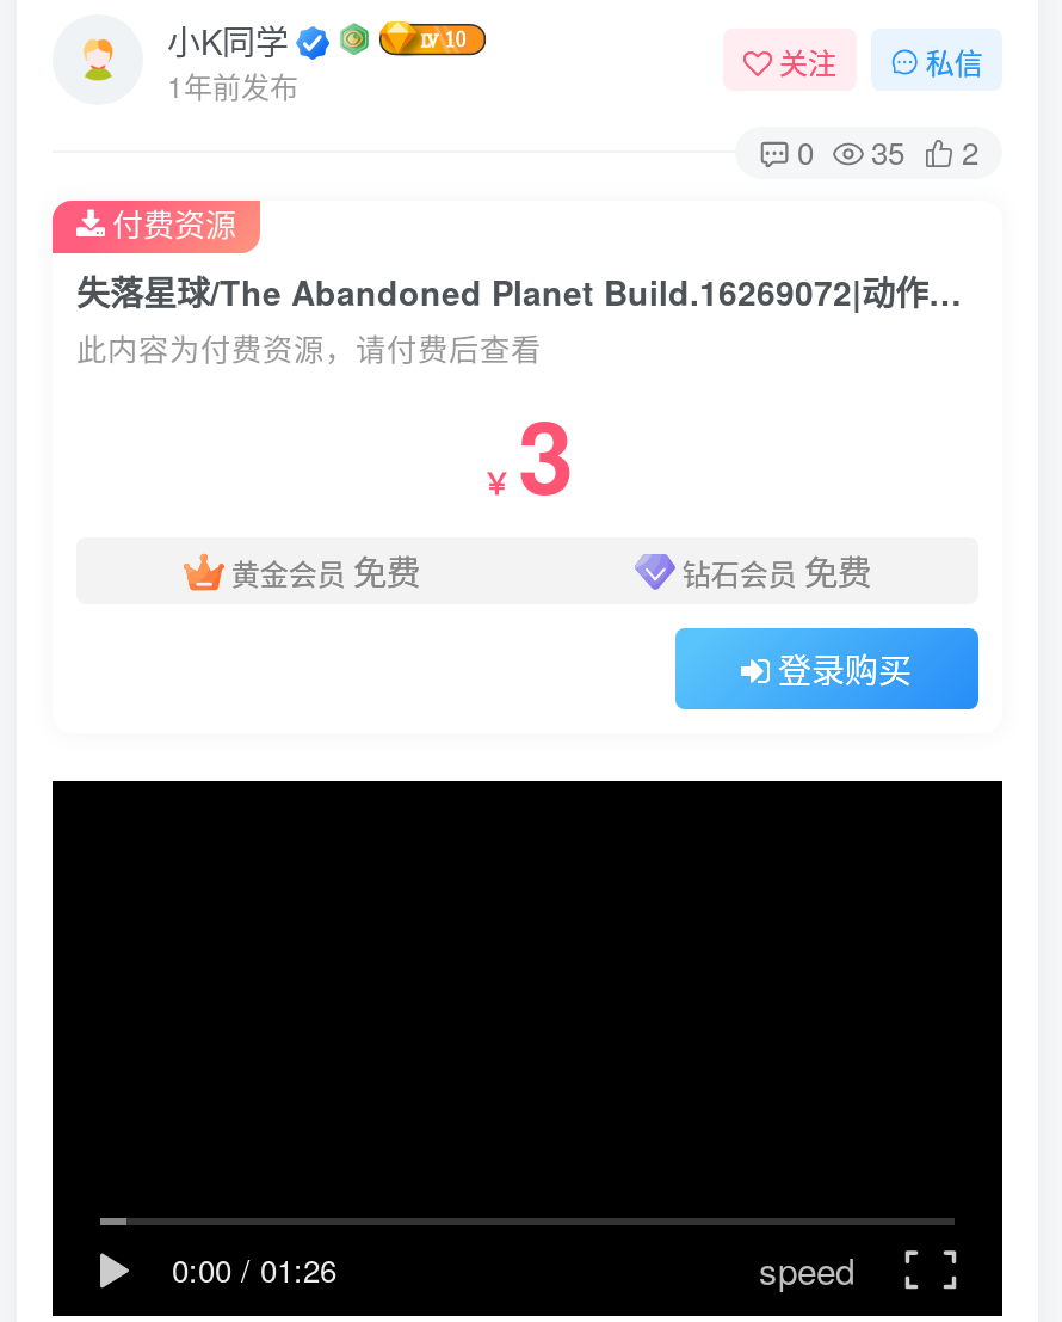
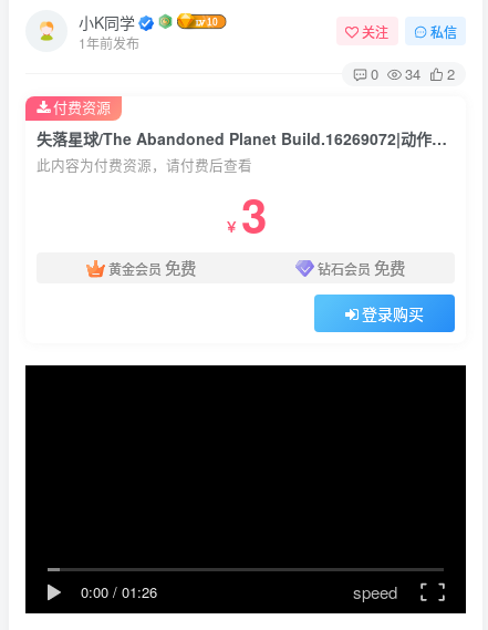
- 0 35 2
+ 0 34 2
